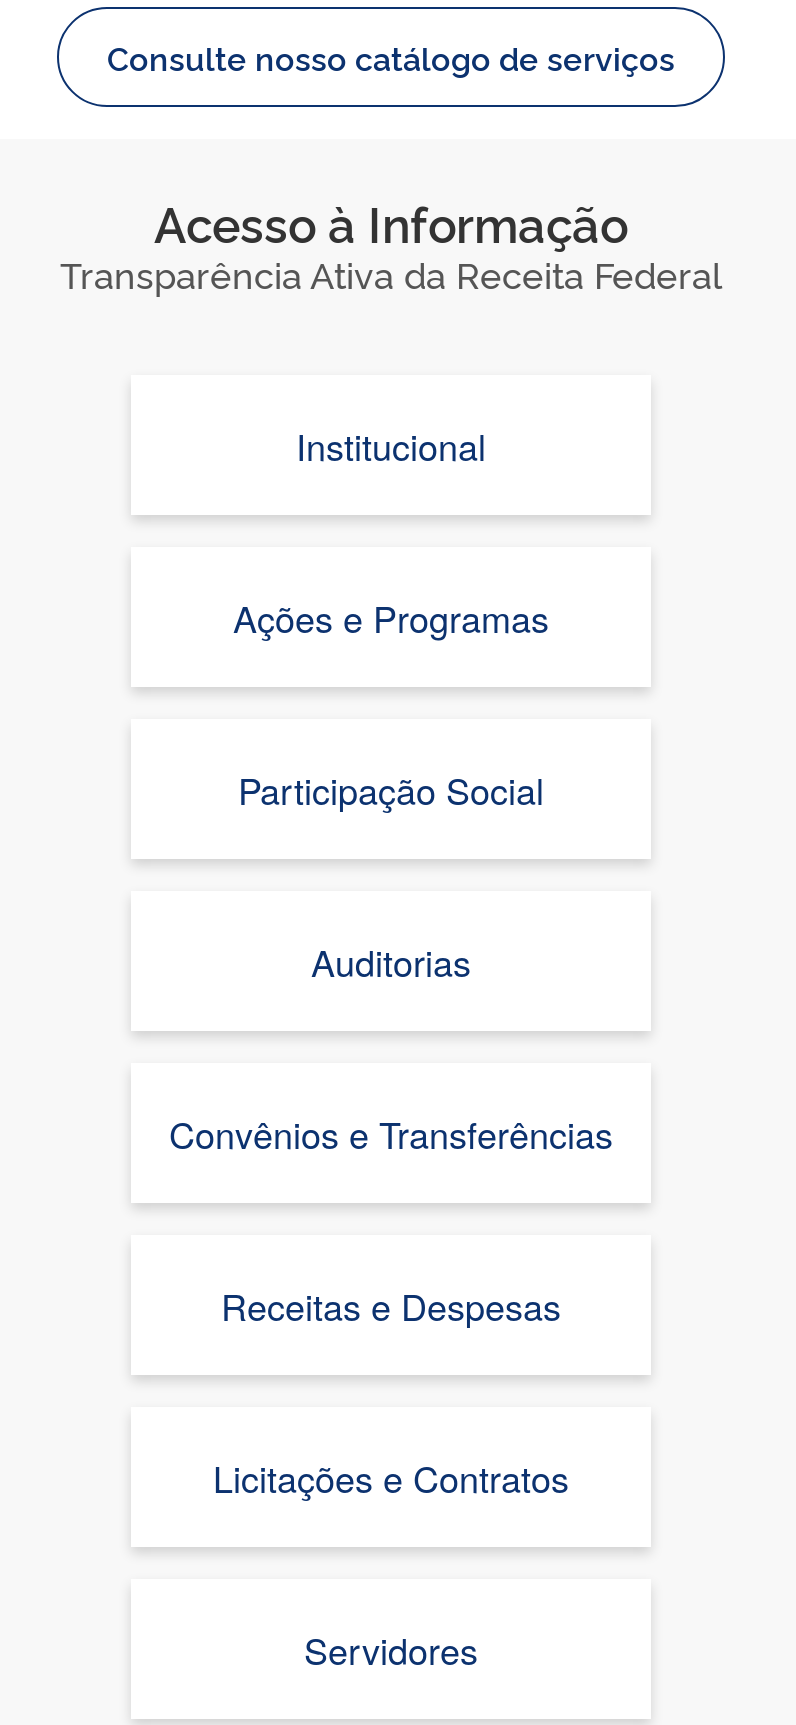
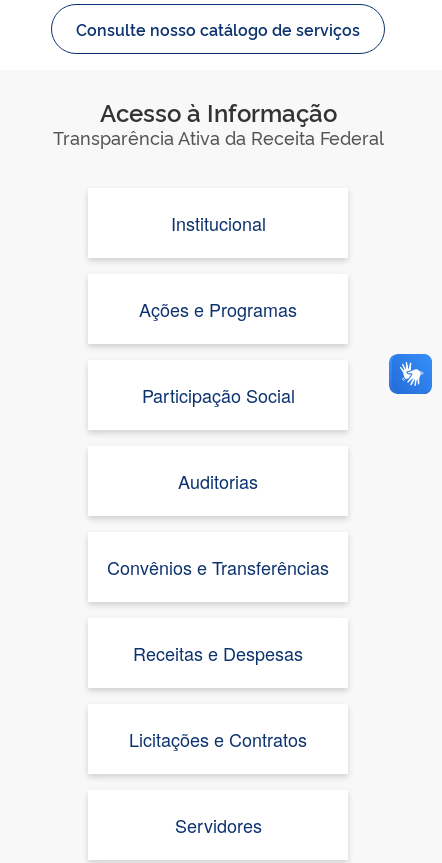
+ [image]
